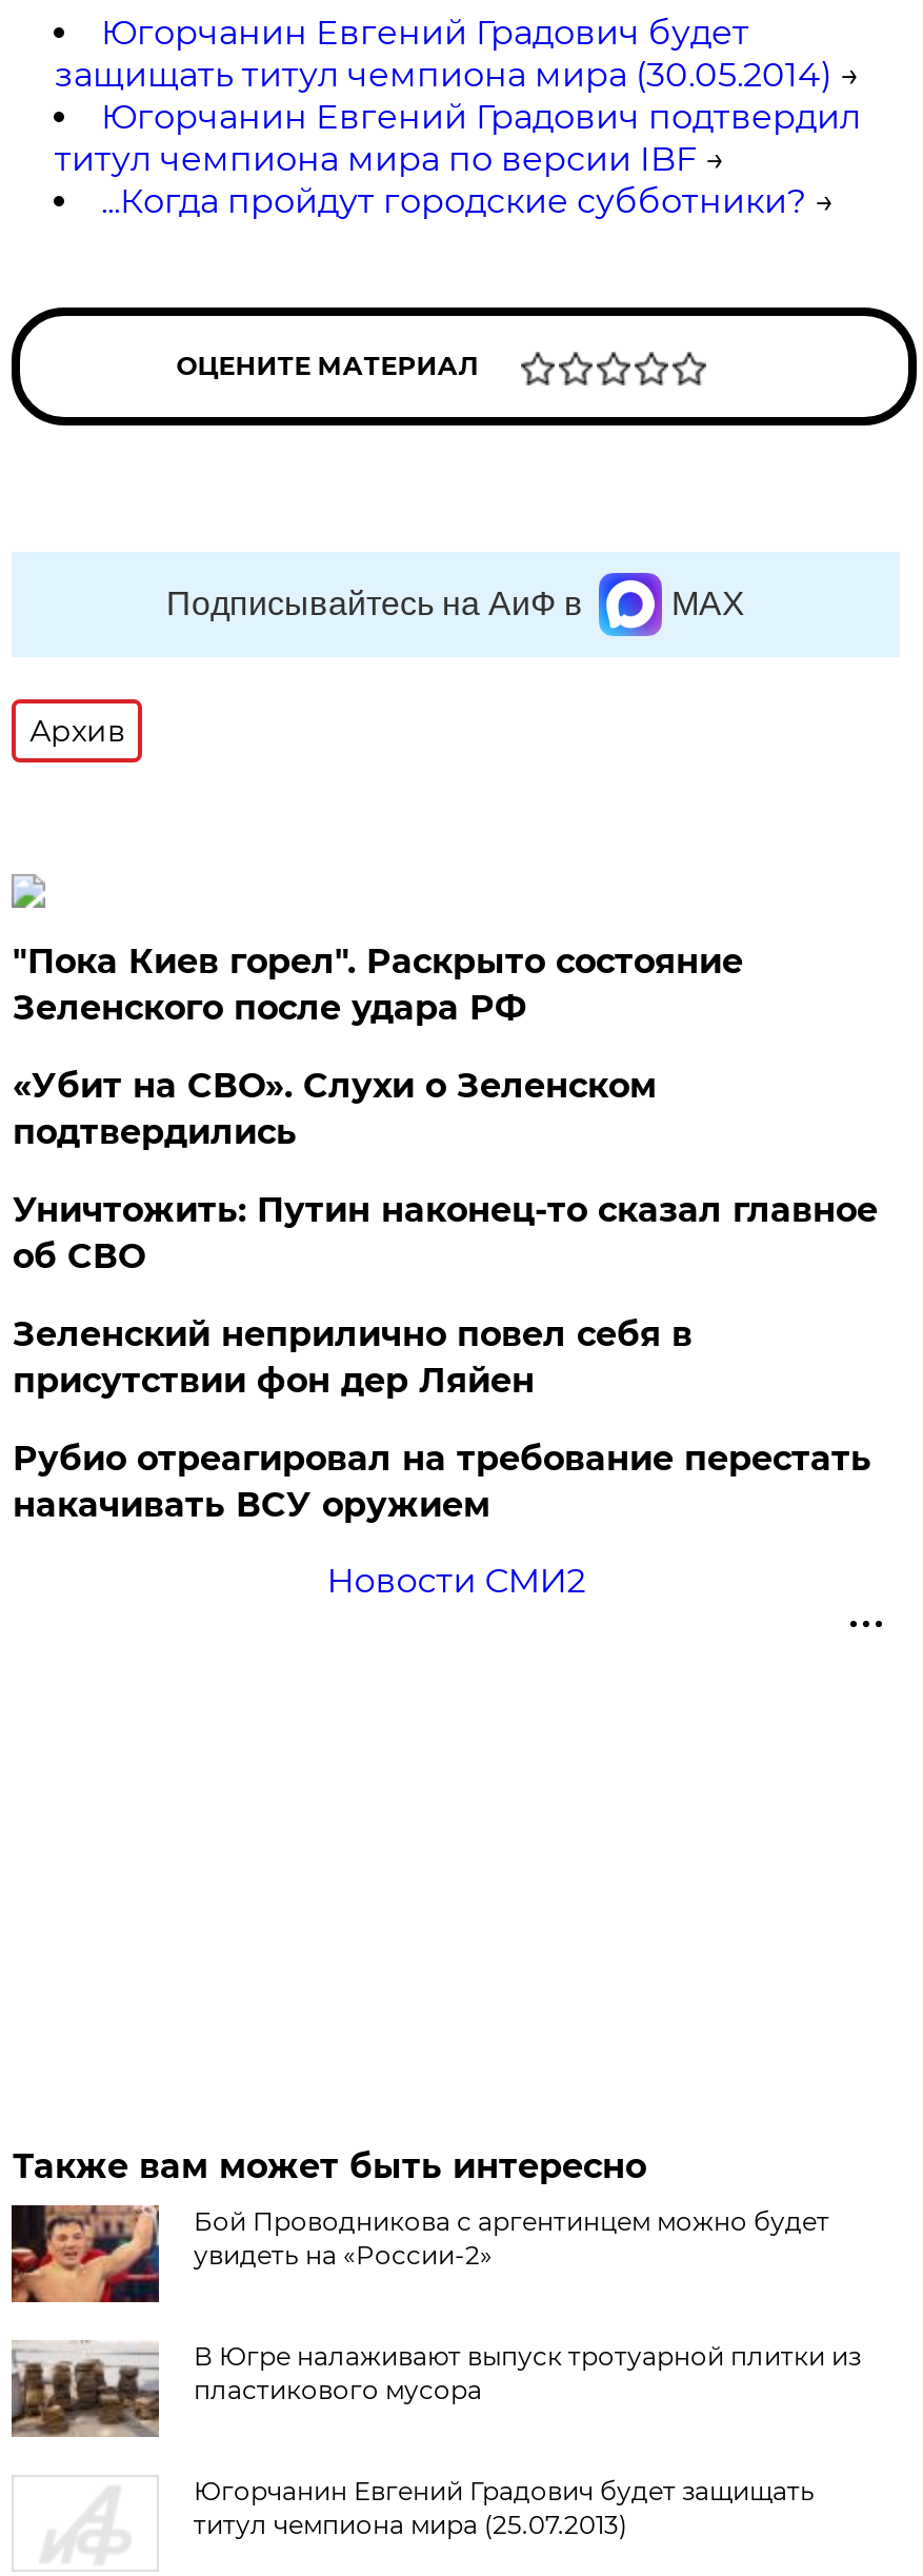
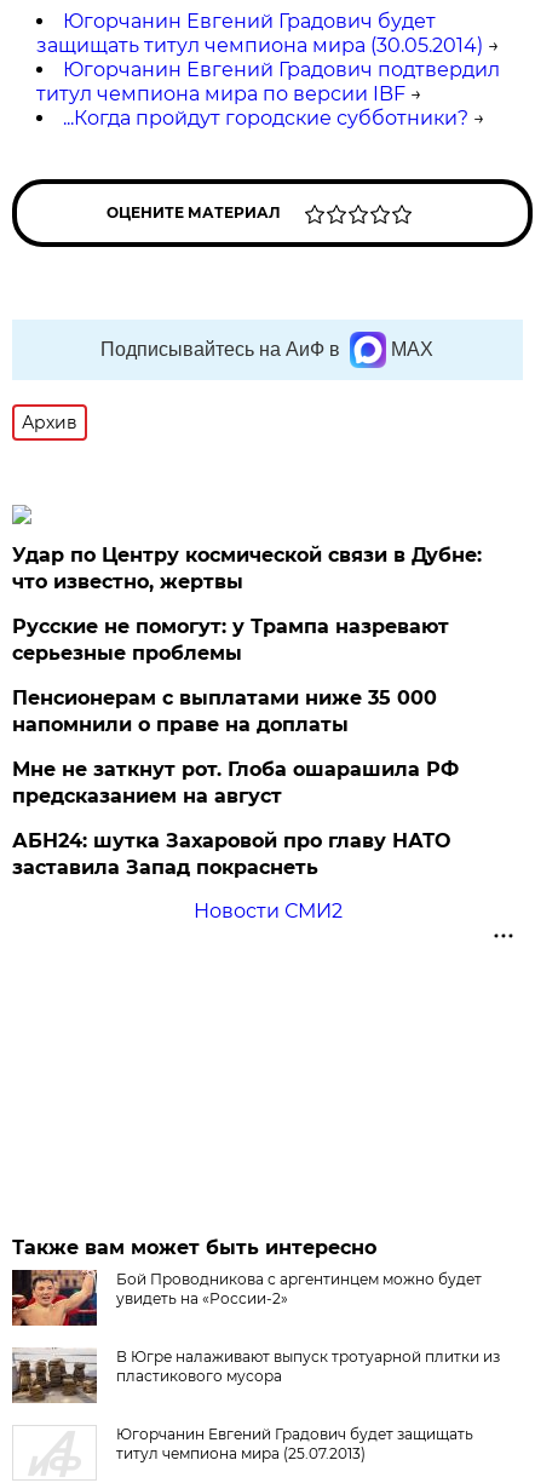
- "Пока Киев горел". Раскрыто состояние
- Зеленского после удара РФ
+ Удар по Центру космической связи в Дубне:
+ что известно, жертвы

- «Убит на СВО». Слухи о Зеленском
- подтвердились
+ Русские не помогут: у Трампа назревают
+ серьезные проблемы

- Уничтожить: Путин наконец-то сказал главное
- об СВО
+ Пенсионерам с выплатами ниже 35 000
+ напомнили о праве на доплаты

- Зеленский неприлично повел cебя в
- присутствии фон дер Ляйен
+ Мне не заткнут рот. Глоба ошарашила РФ
+ предсказанием на август

- Рубио отреагировал на требование перестать
- накачивать ВСУ оружием
+ АБН24: шутка Захаровой про главу НАТО
+ заставила Запад покраснеть
